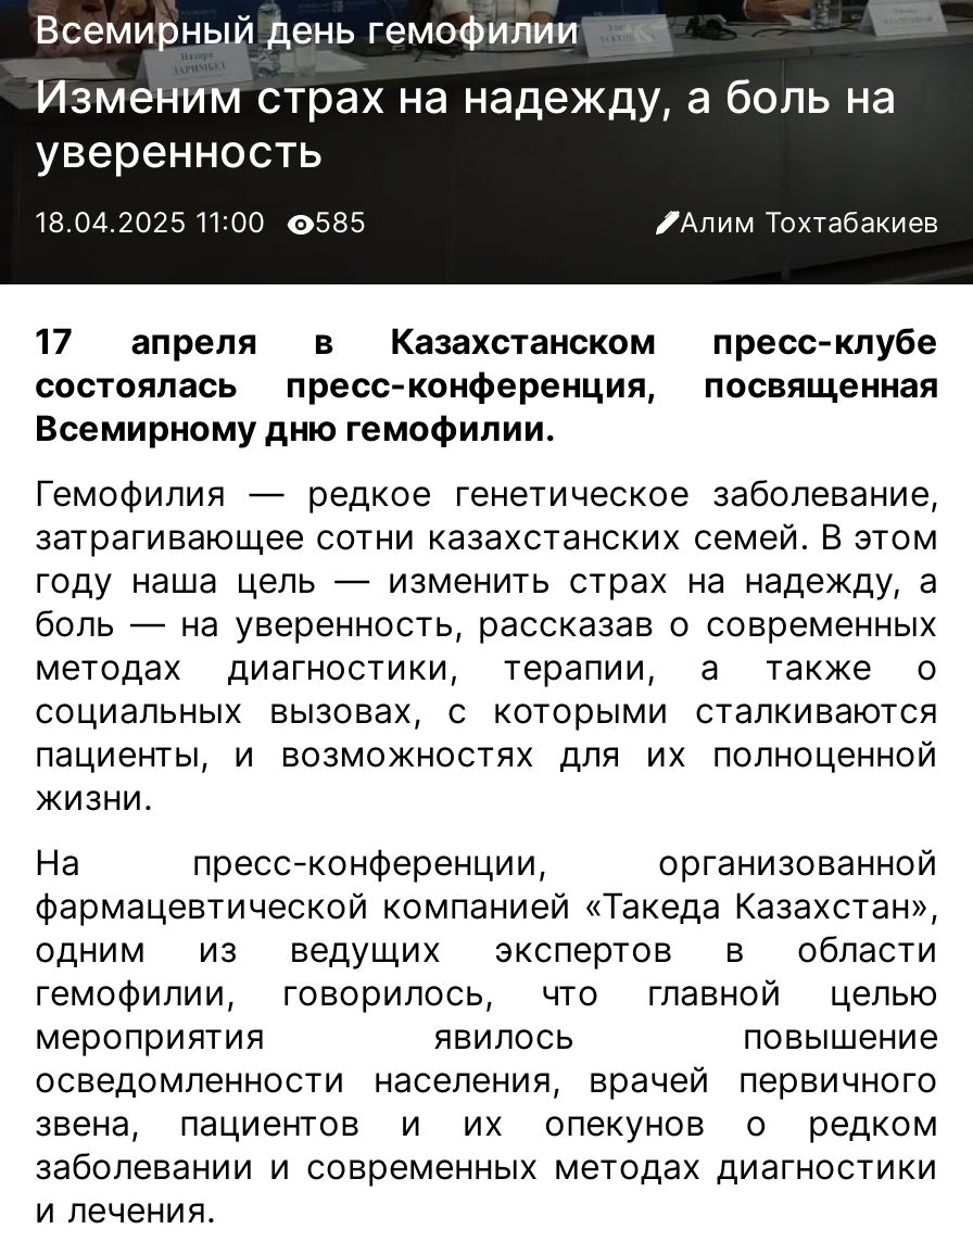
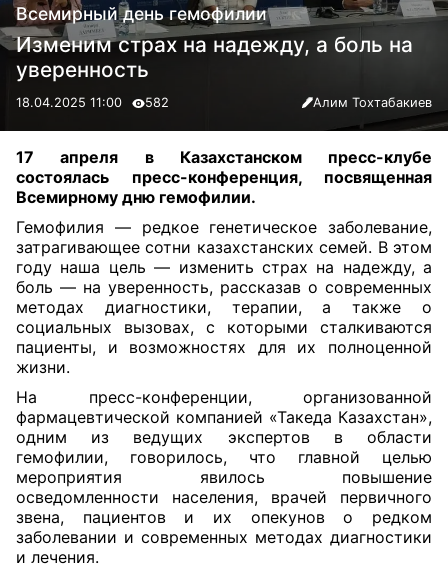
- 18.04.2025 11:00 585
+ 18.04.2025 11:00 582
